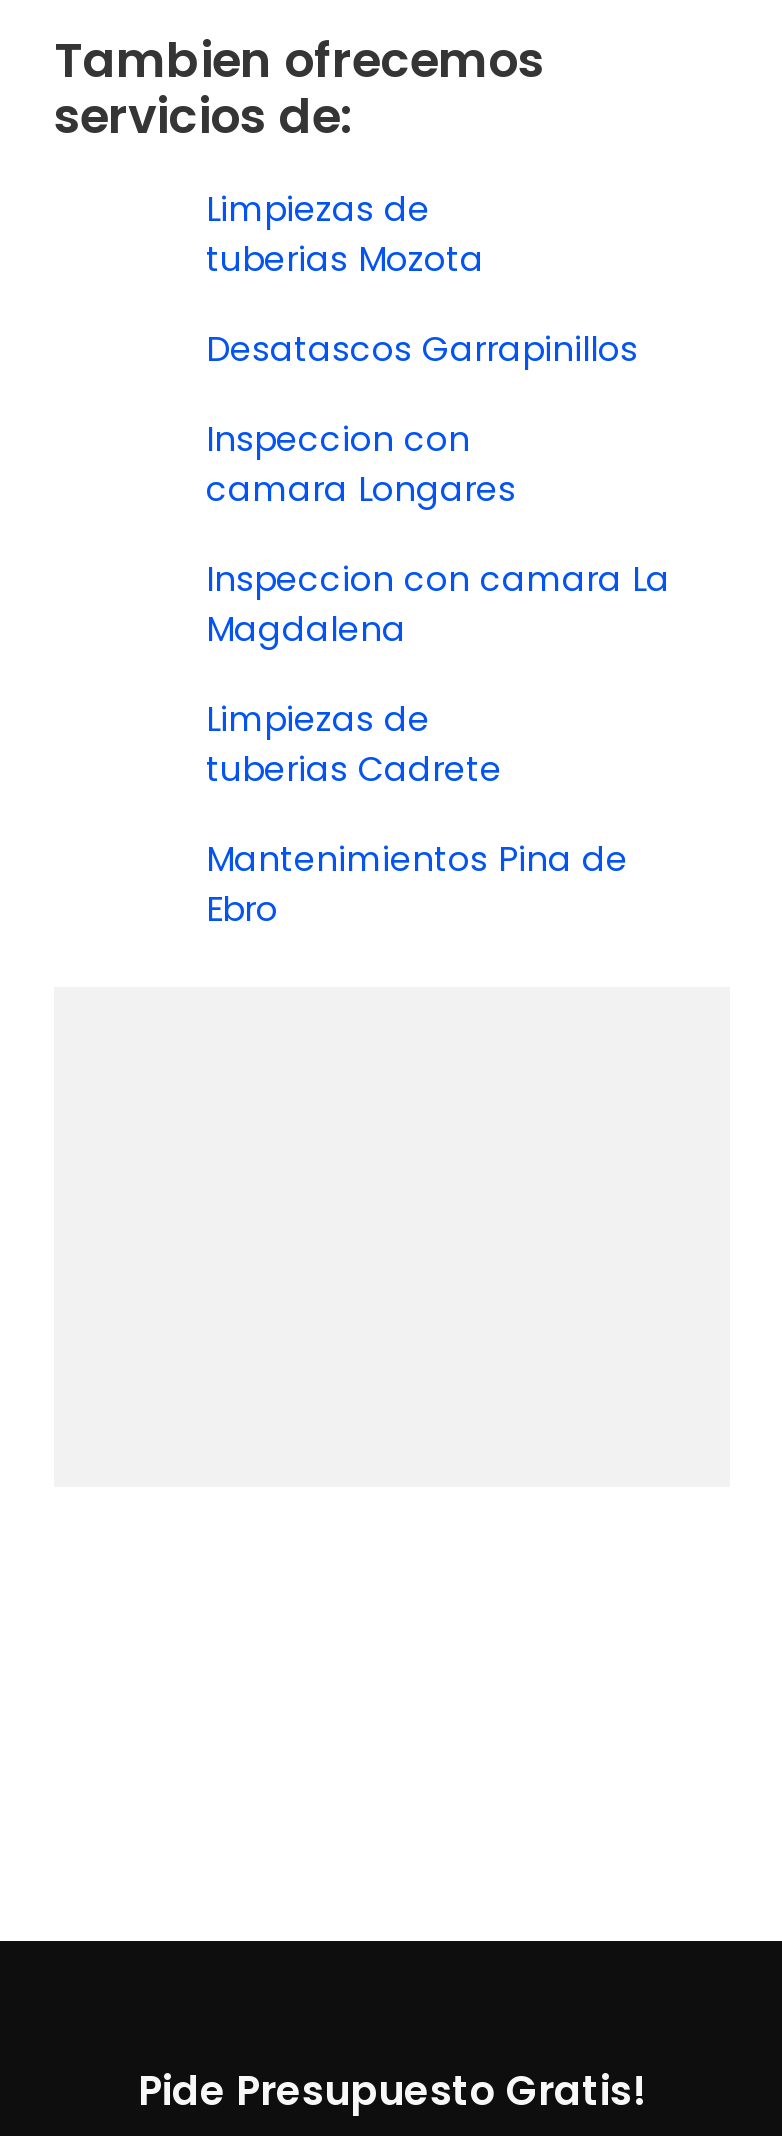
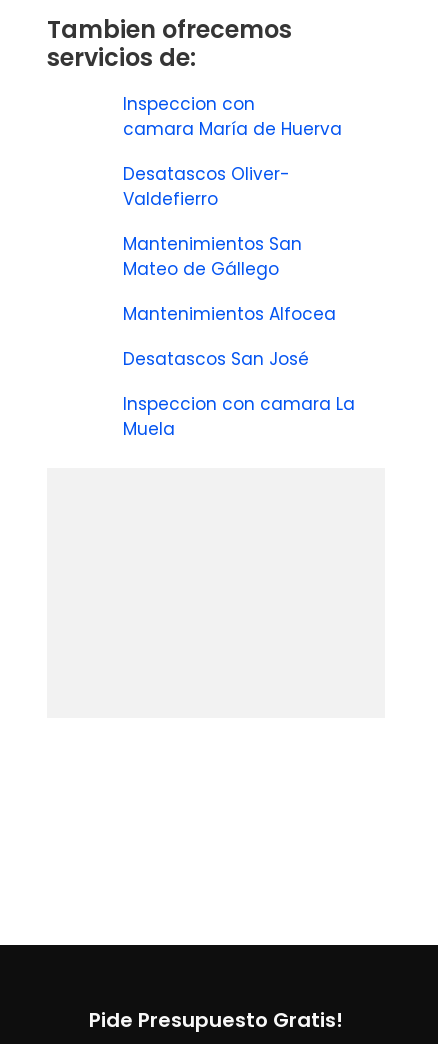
- Limpiezas de
- tuberias Mozota
- Desatascos Garrapinillos

moved up: Inspeccion con

- camara Longares
+ camara María de Huerva
+ Desatascos Oliver-
+ Valdefierro
+ Mantenimientos San
+ Mateo de Gállego
+ Mantenimientos Alfocea
+ Desatascos San José

moved down: Inspeccion con camara La

- Magdalena
- Limpiezas de
- tuberias Cadrete
- Mantenimientos Pina de
- Ebro
+ Muela
